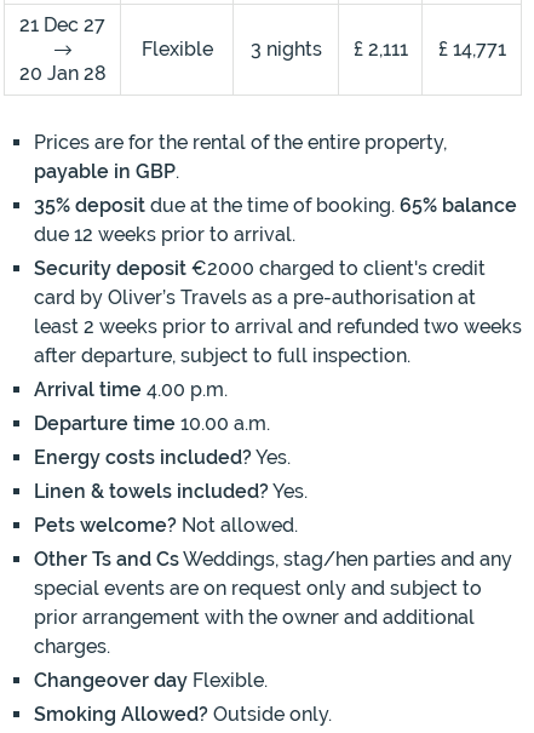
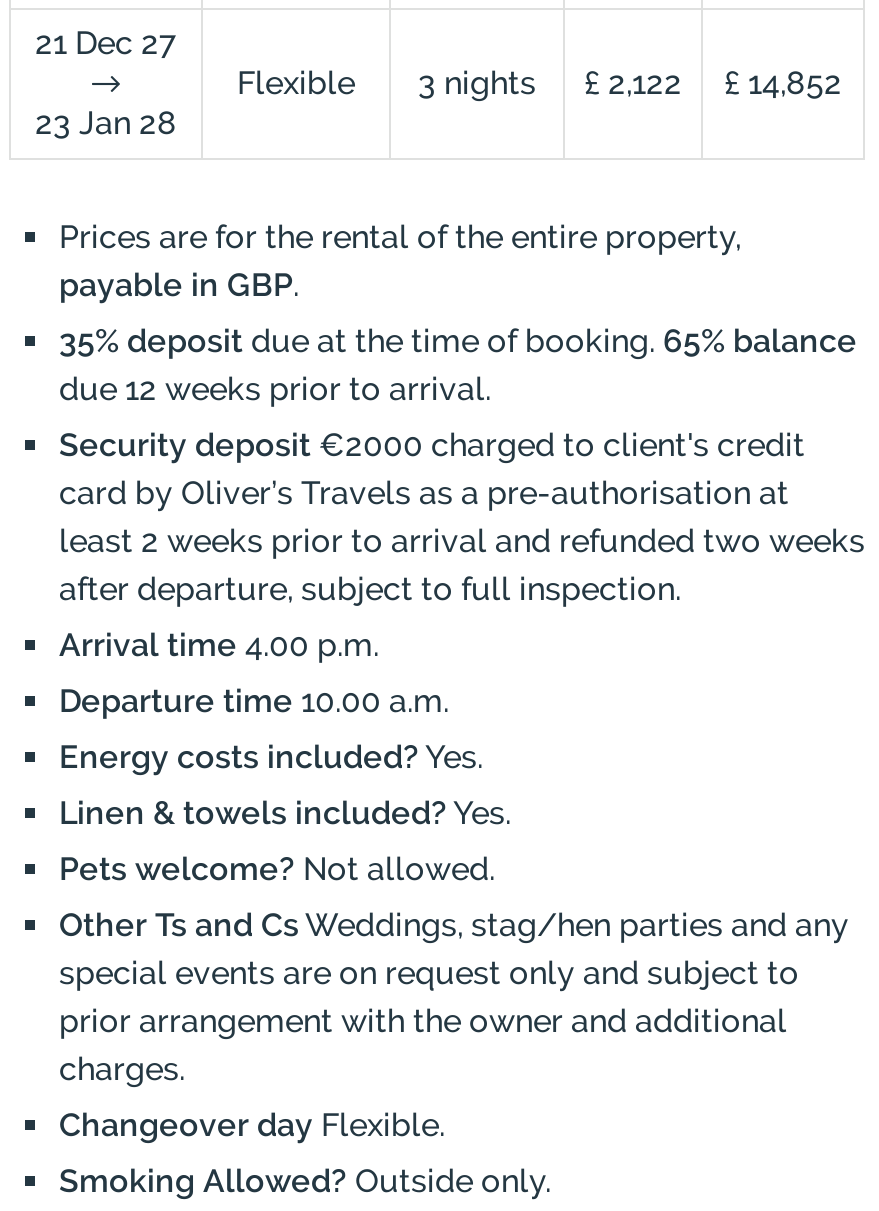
- £ 2,111
+ £ 2,122

- £ 14,771
+ £ 14,852

- 20 Jan 28
+ 23 Jan 28
